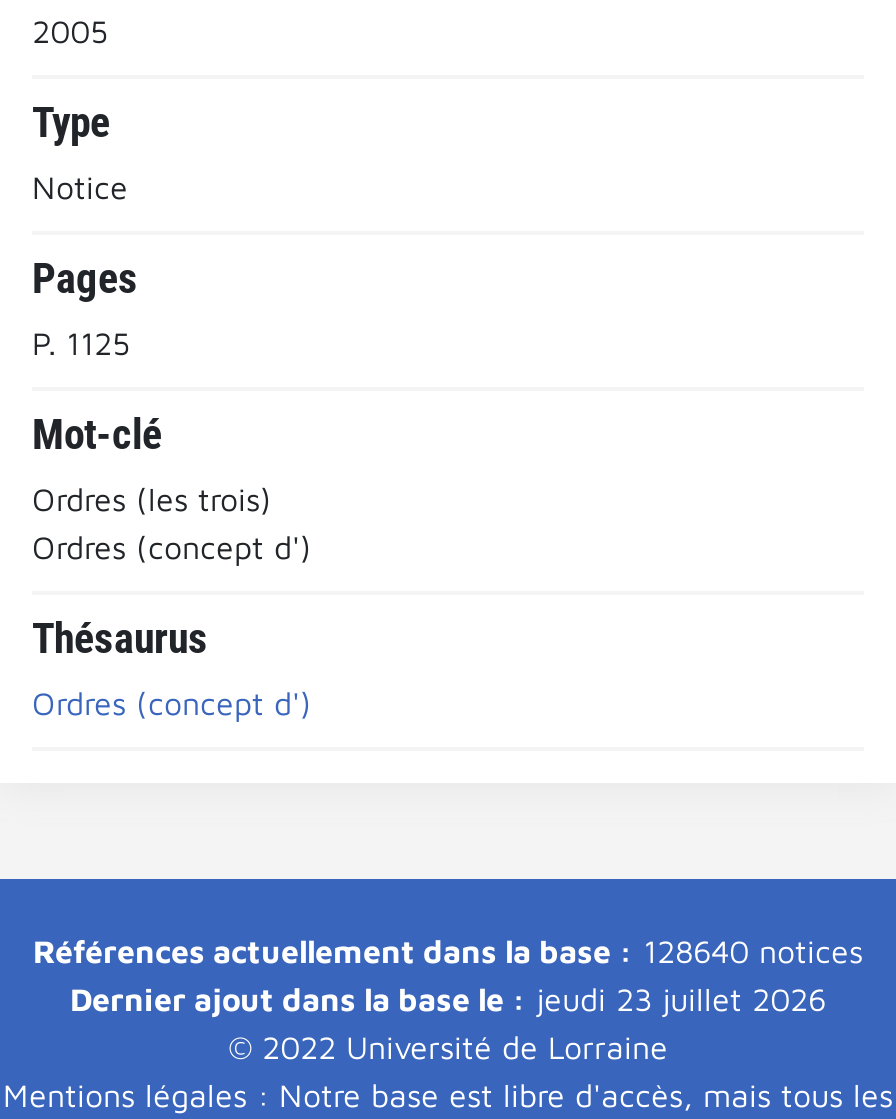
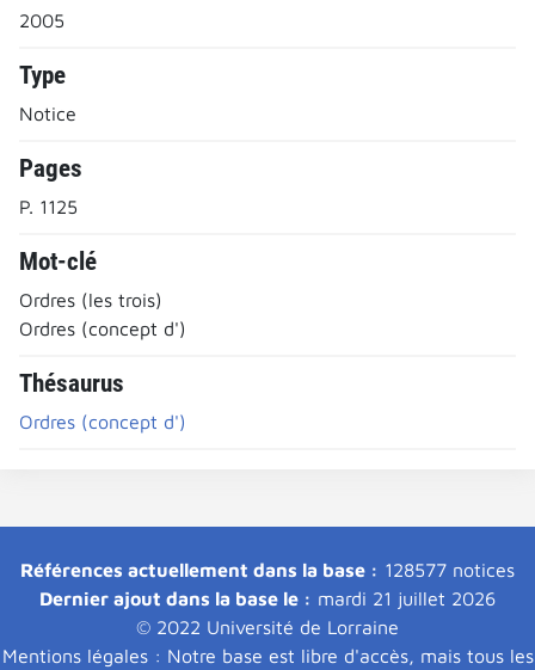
- Références actuellement dans la base : 128640 notices
+ Références actuellement dans la base : 128577 notices

- Dernier ajout dans la base le : jeudi 23 juillet 2026
+ Dernier ajout dans la base le : mardi 21 juillet 2026
